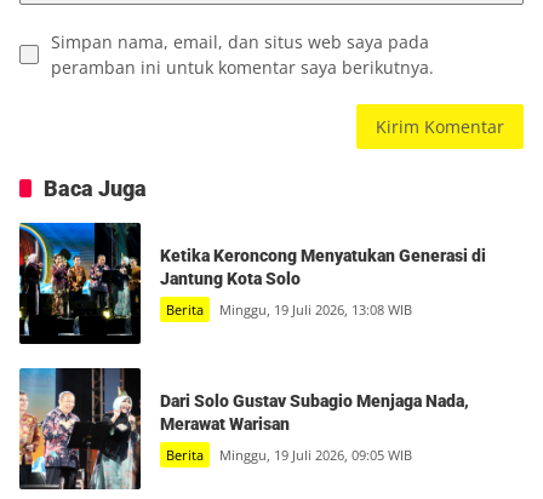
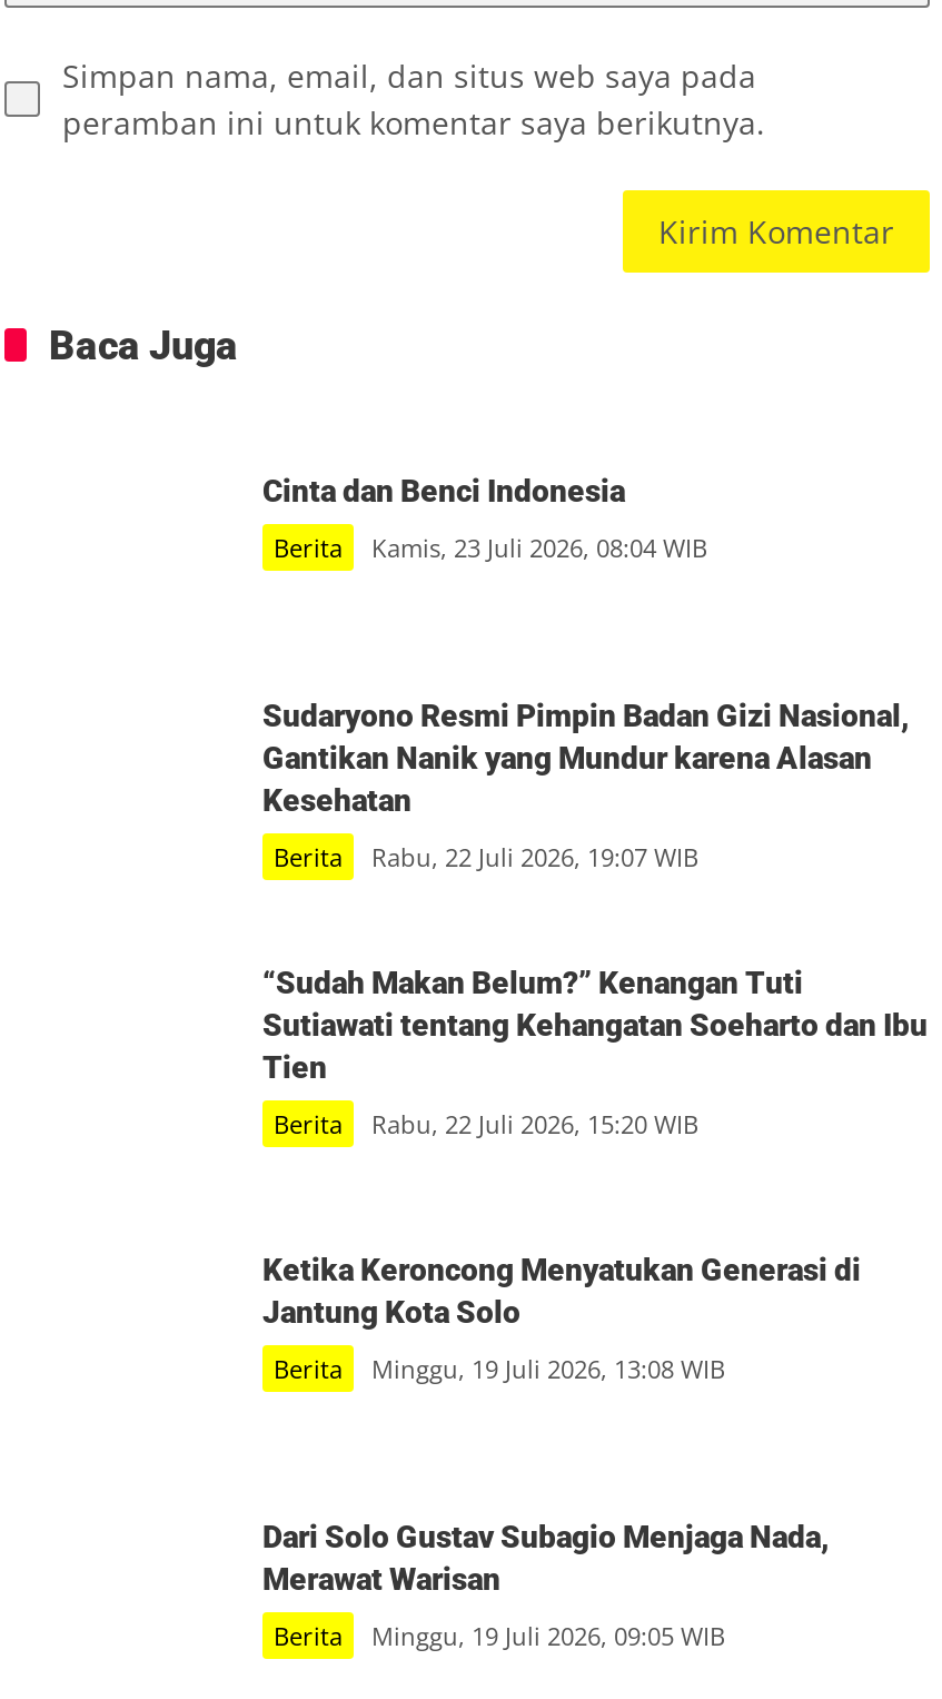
+ Cinta dan Benci Indonesia
+ Berita
+ Kamis, 23 Juli 2026, 08:04 WIB

+ Sudaryono Resmi Pimpin Badan Gizi Nasional,
+ Gantikan Nanik yang Mundur karena Alasan
+ Kesehatan
+ Berita
+ Rabu, 22 Juli 2026, 19:07 WIB

+ “Sudah Makan Belum?” Kenangan Tuti
+ Sutiawati tentang Kehangatan Soeharto dan Ibu
+ Tien
+ Berita
+ Rabu, 22 Juli 2026, 15:20 WIB

- [image]

- [image]
